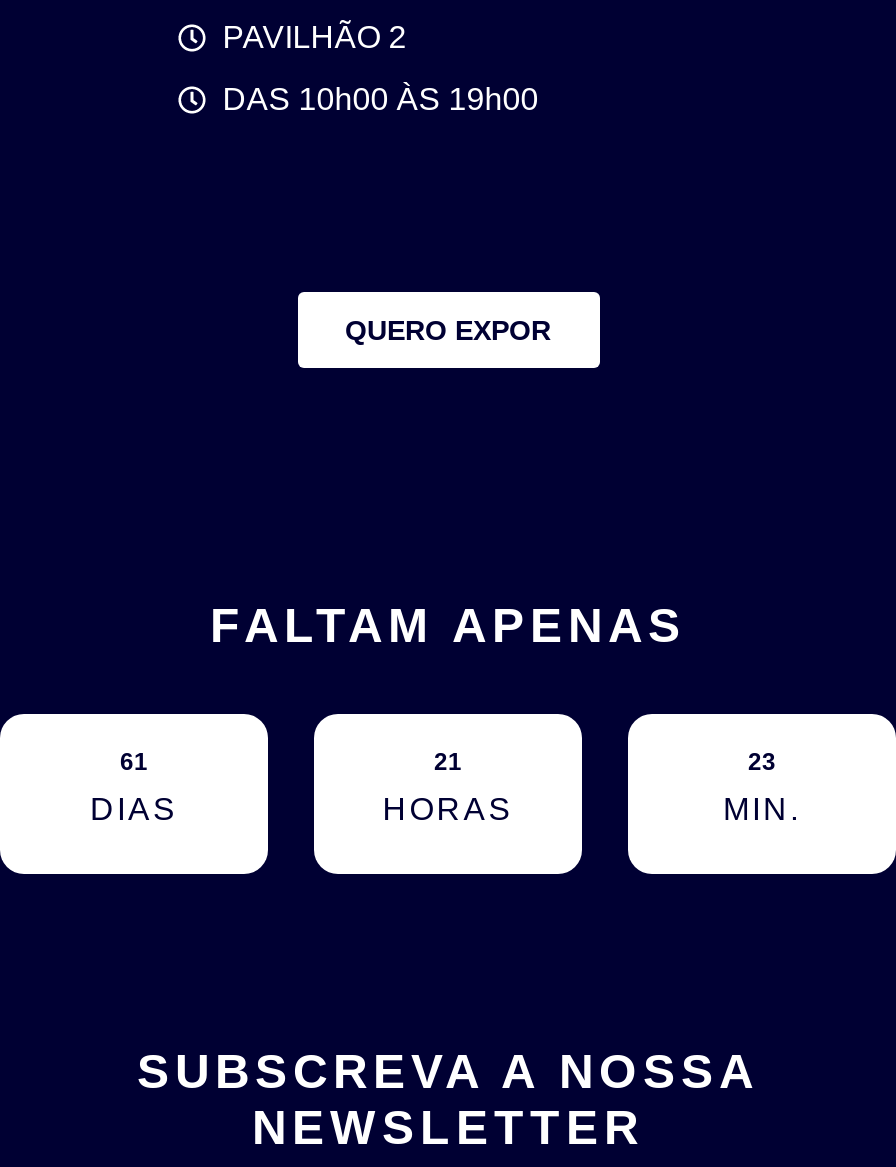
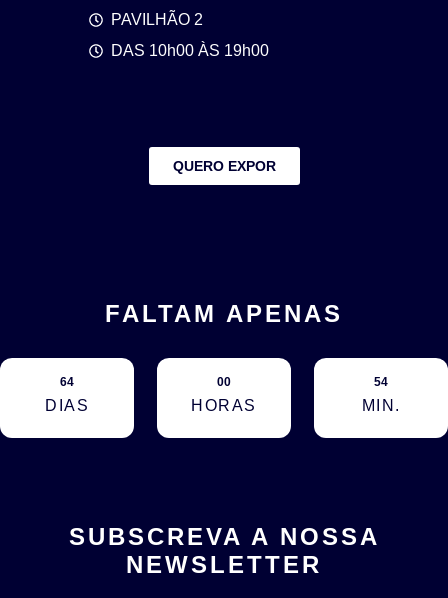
- 61
+ 64

- 21
+ 00

- 23
+ 54
